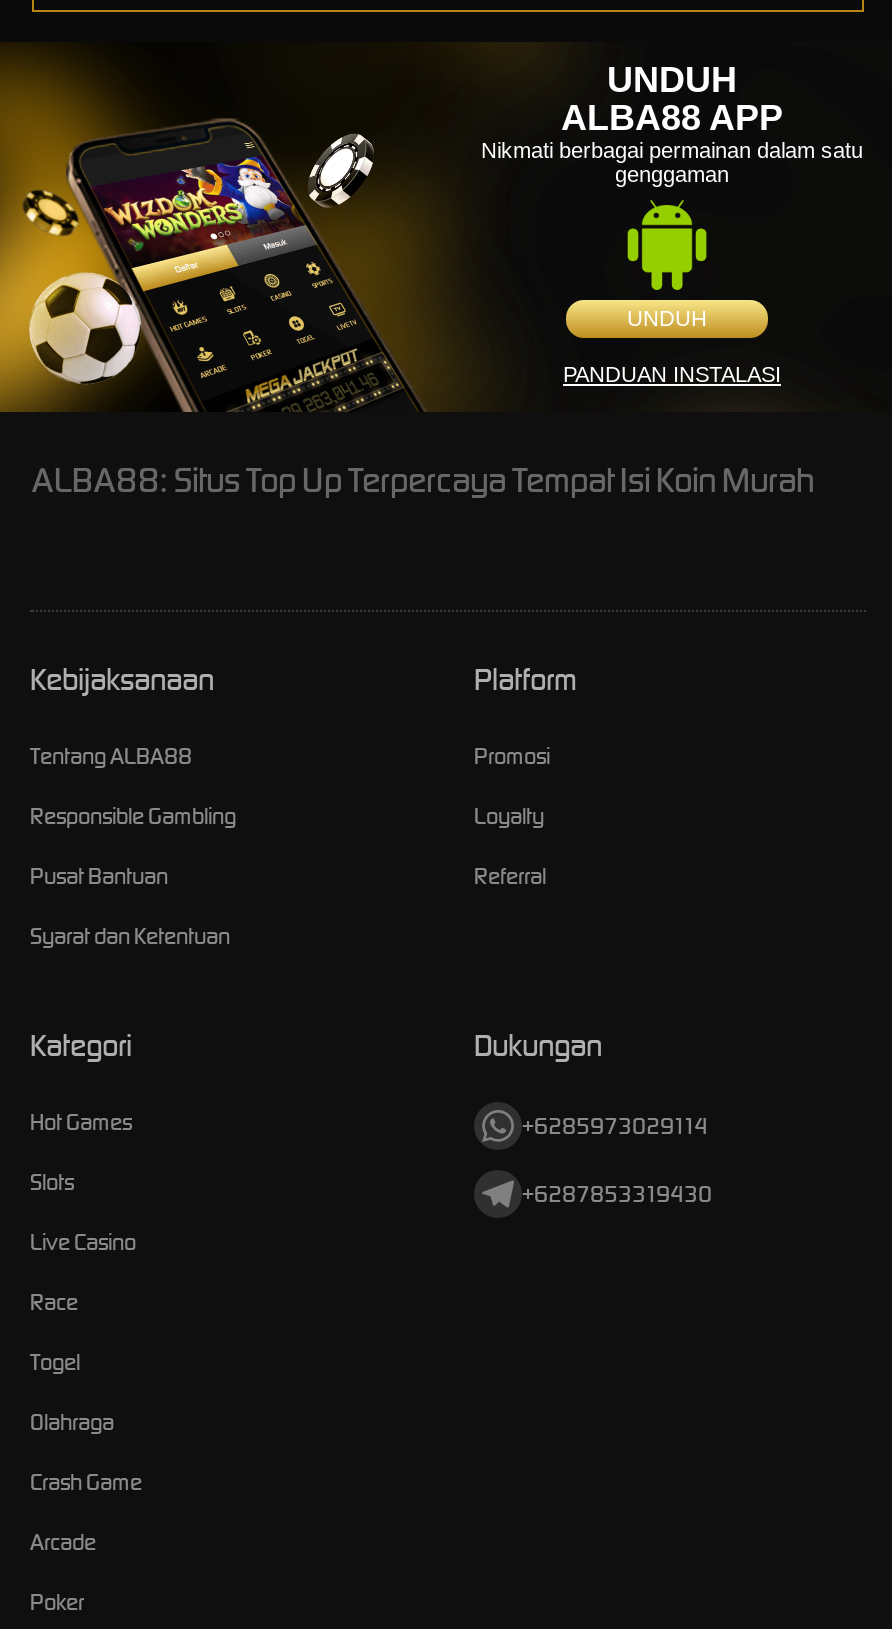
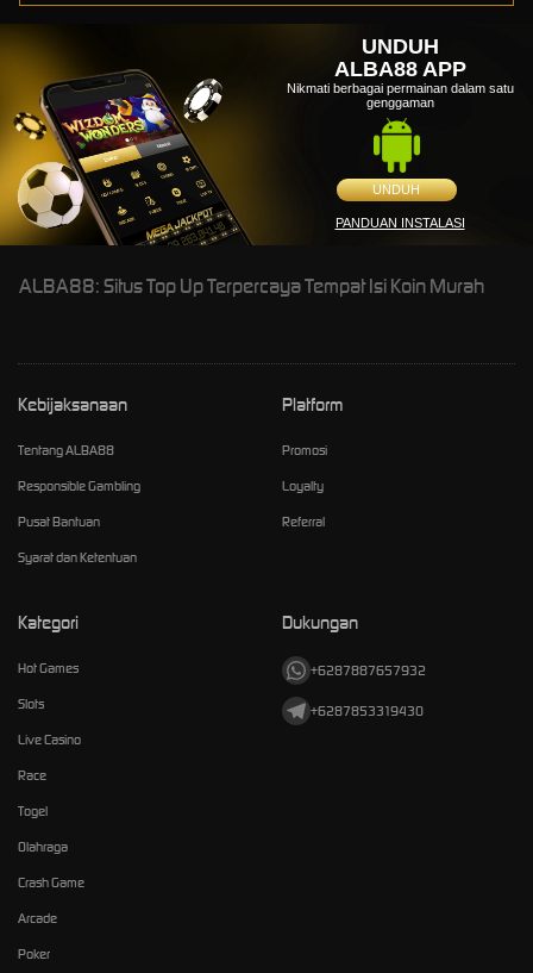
- +6285973029114
+ +6287887657932
